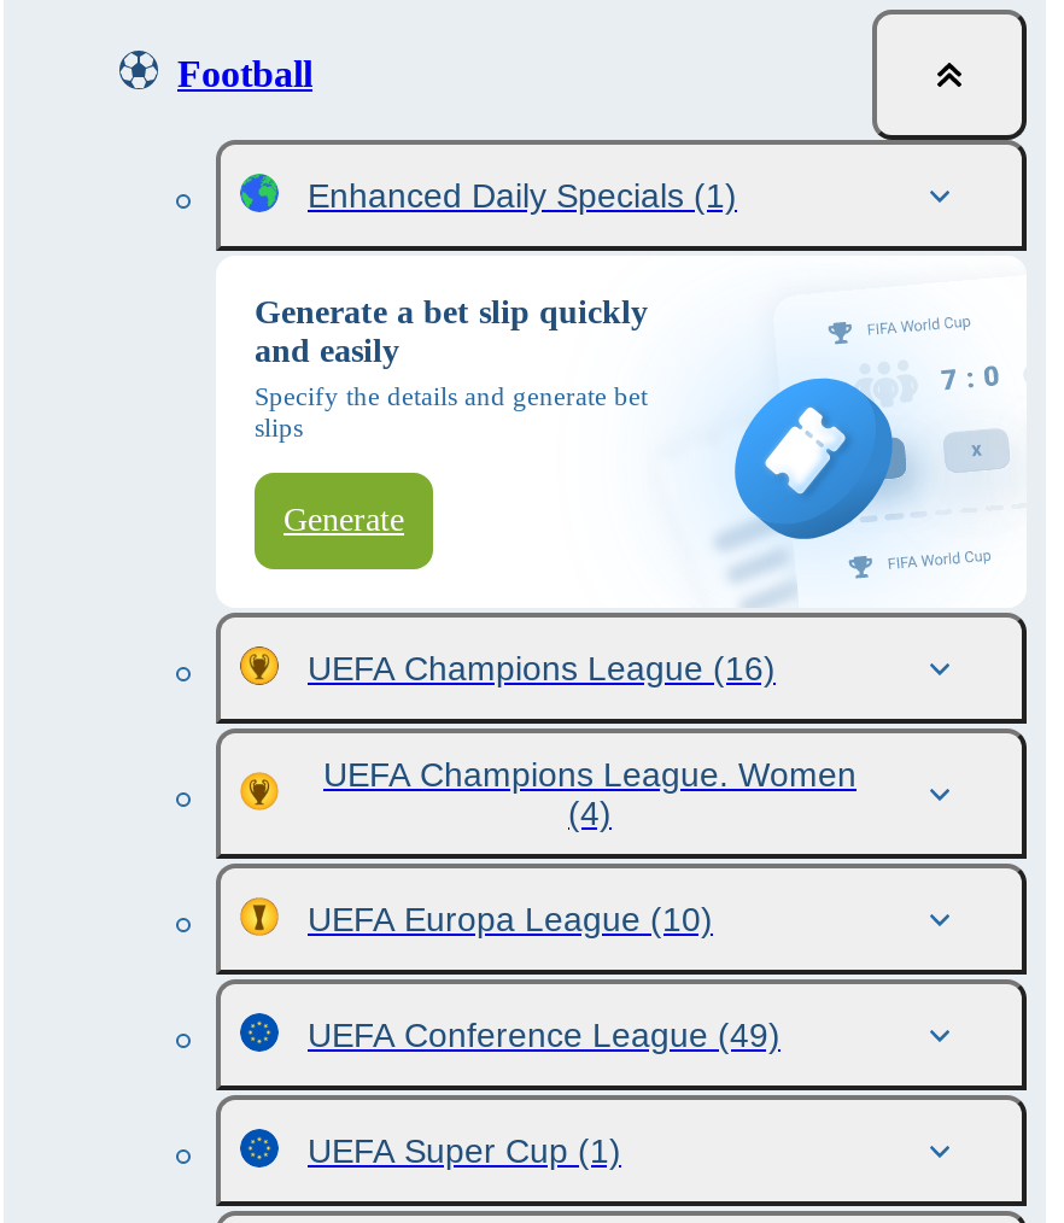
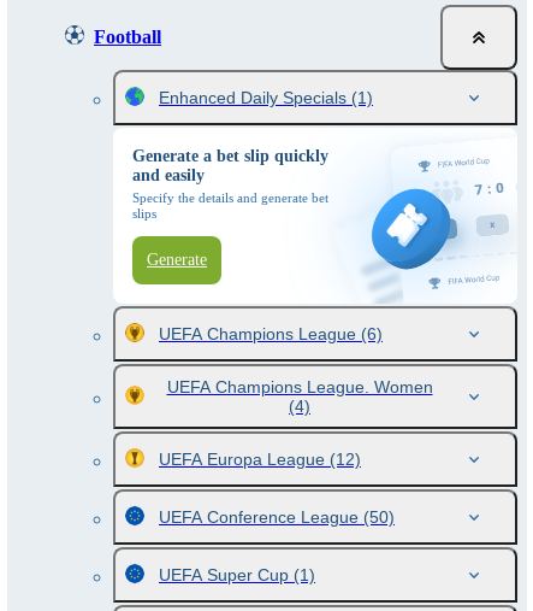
- UEFA Champions League (16)
+ UEFA Champions League (6)

- UEFA Europa League (10)
+ UEFA Europa League (12)

- UEFA Conference League (49)
+ UEFA Conference League (50)
